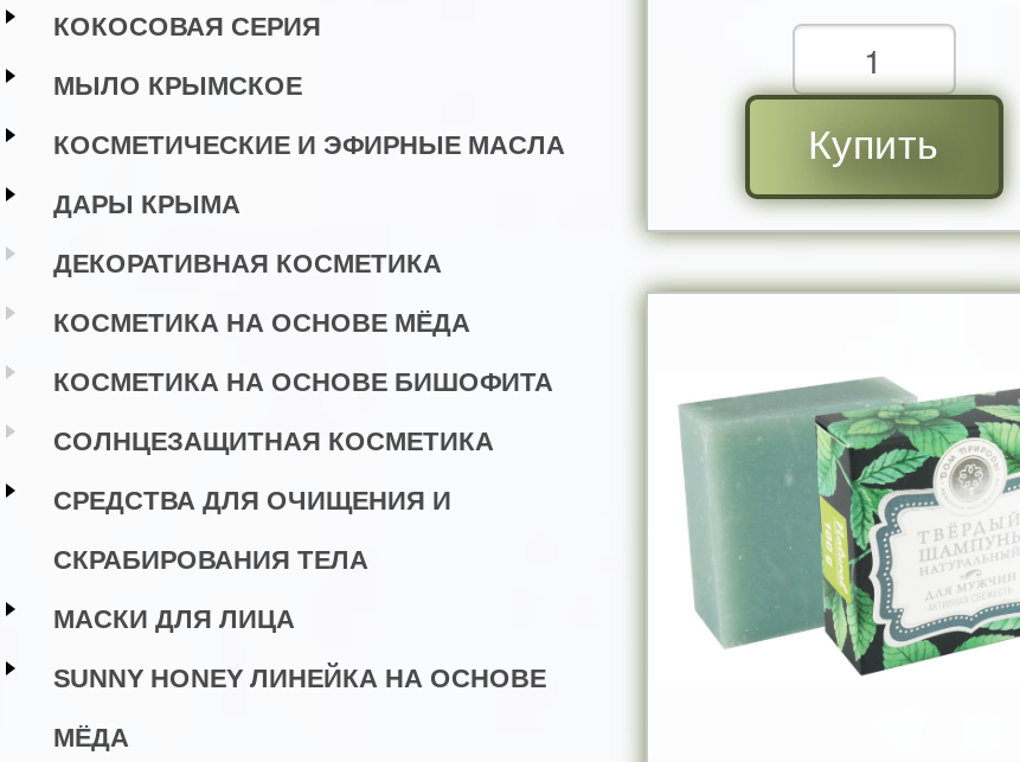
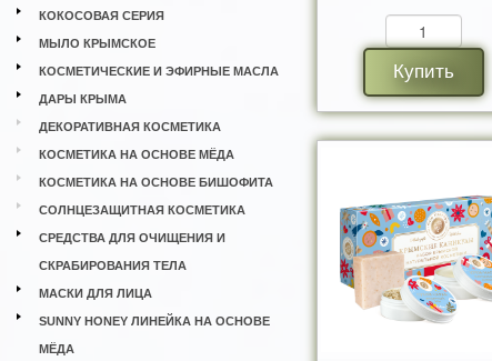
- [image]
+ [image]
